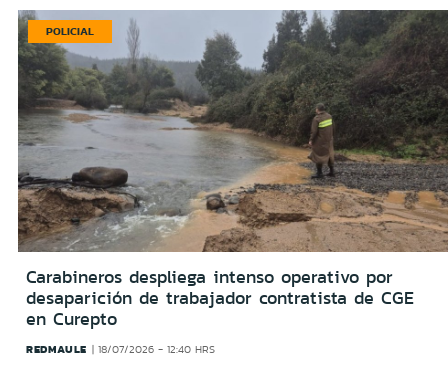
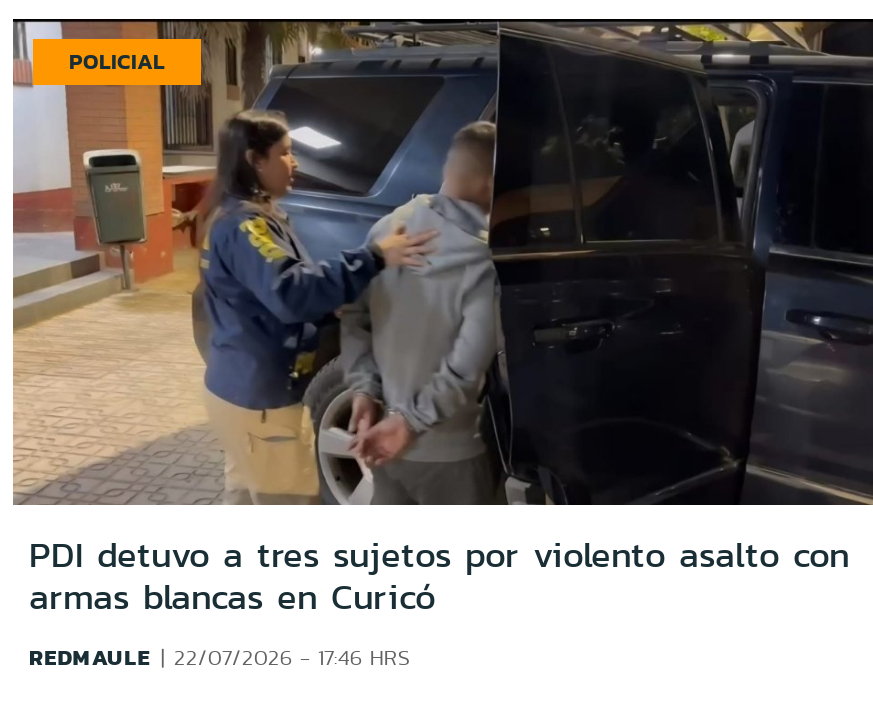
- [image]
- Carabineros despliega intenso operativo por
- desaparición de trabajador contratista de CGE
- en Curepto
+ [image]
+ PDI detuvo a tres sujetos por violento asalto con
+ armas blancas en Curicó

- REDMAULE 18/07/2026 - 12:40 HRS
+ REDMAULE 22/07/2026 - 17:46 HRS
